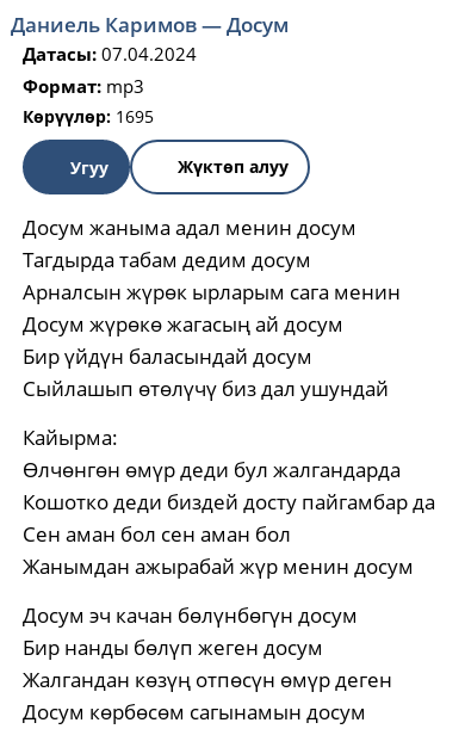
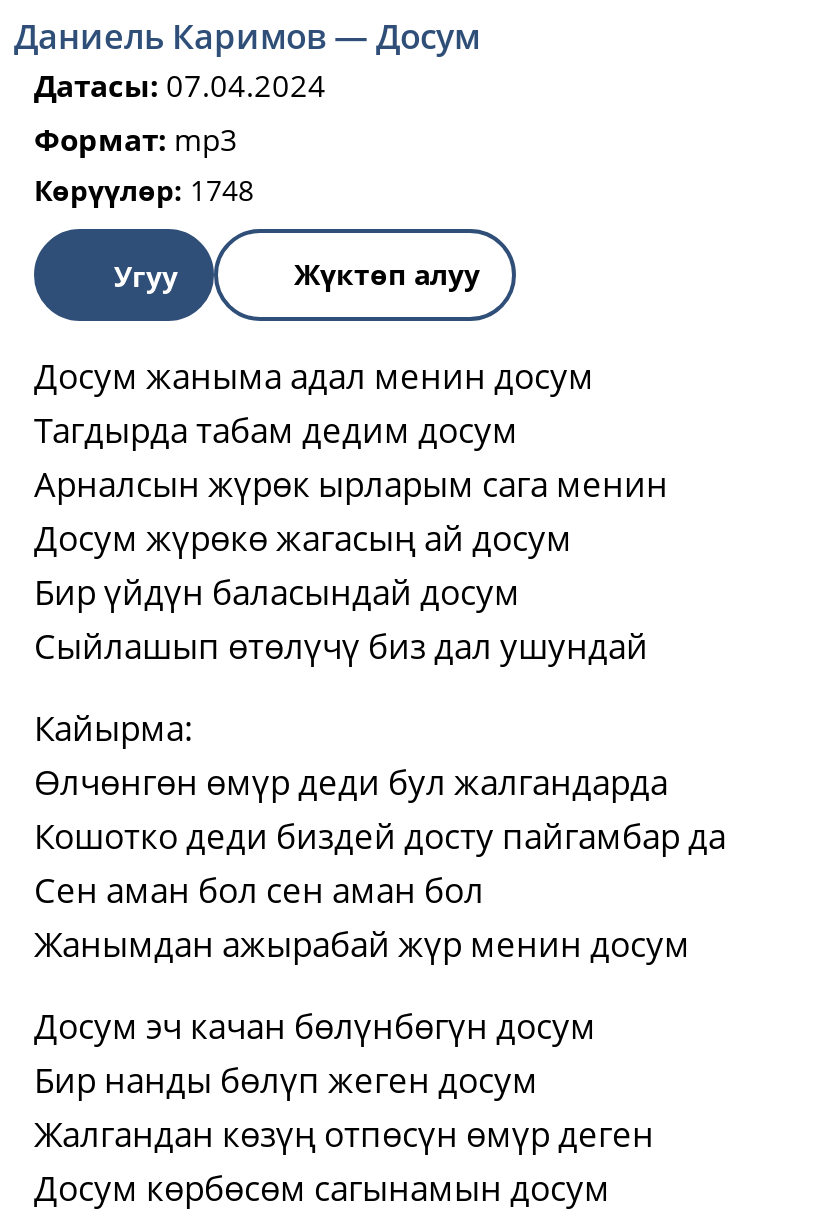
- Көрүүлөр: 1695
+ Көрүүлөр: 1748
